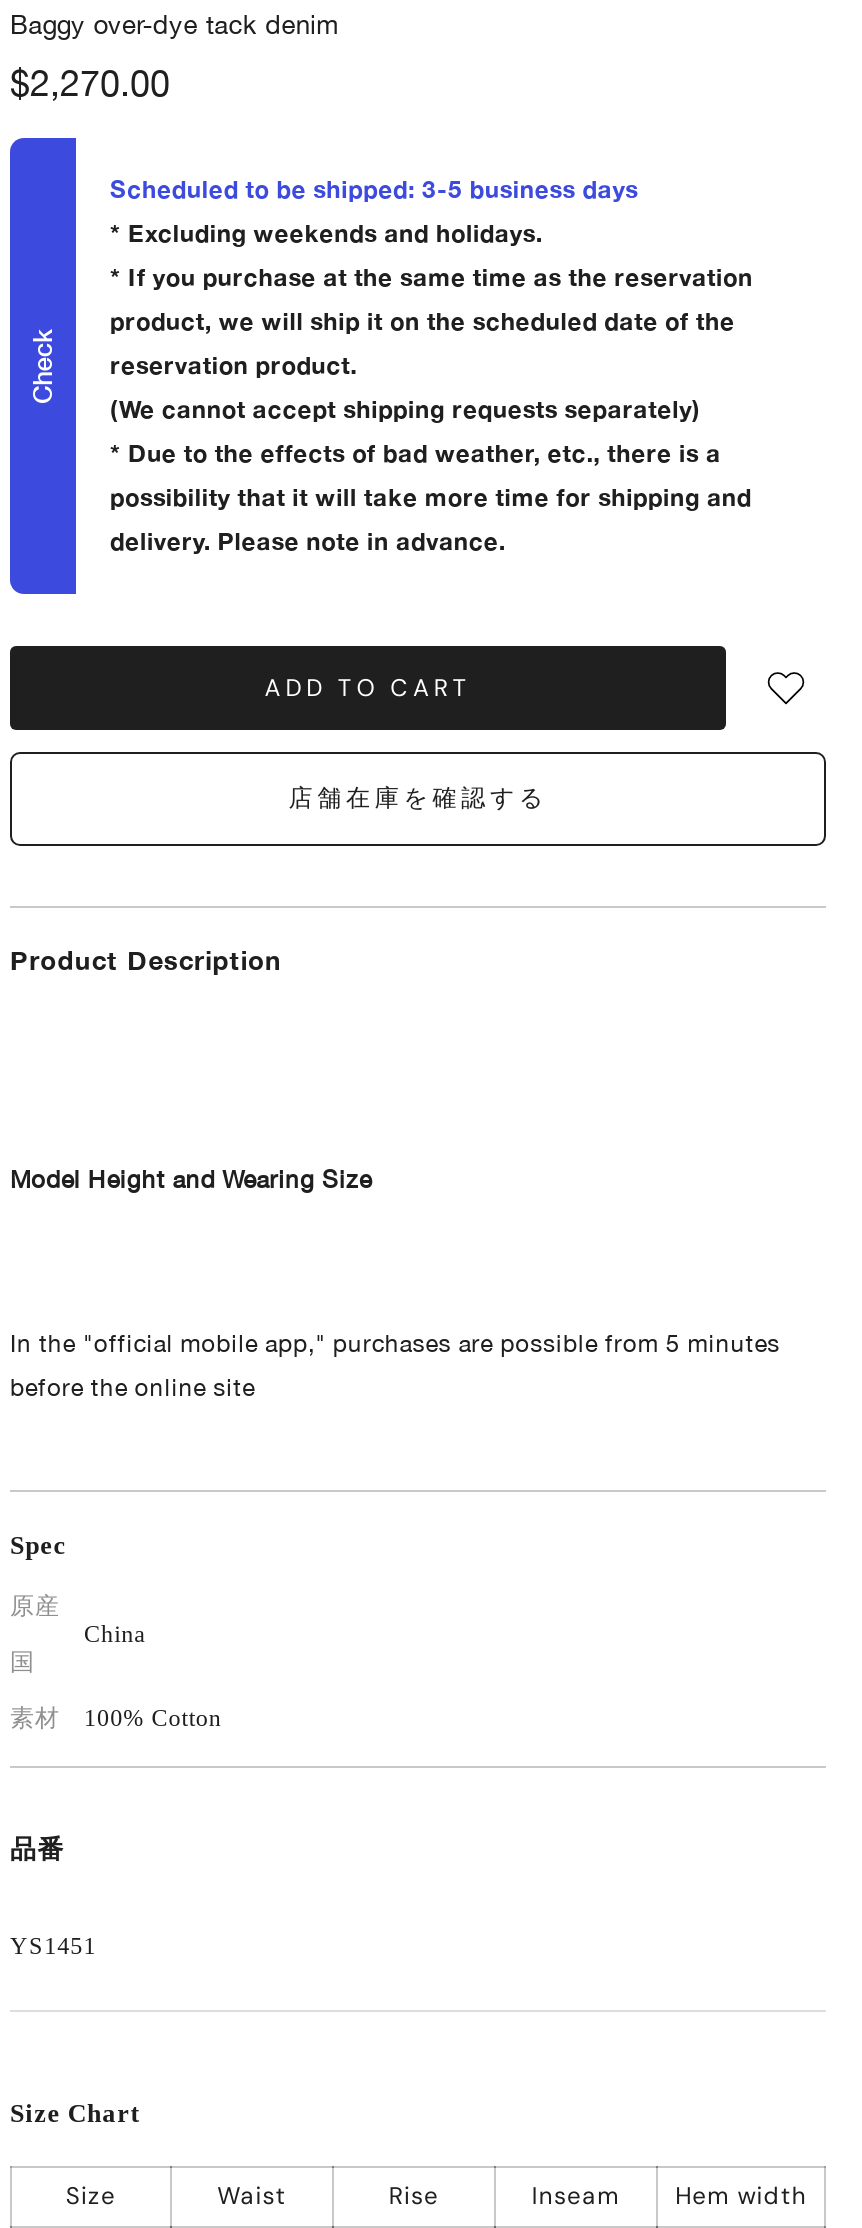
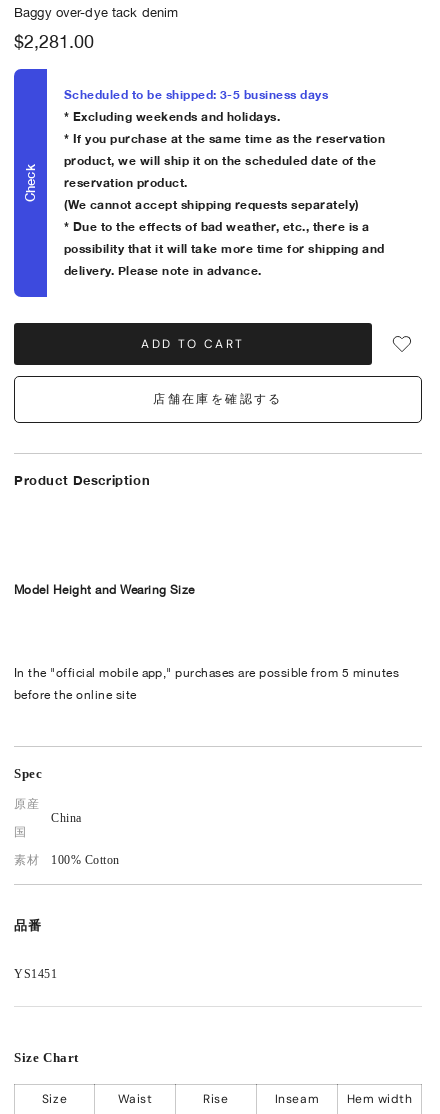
- $2,270.00
+ $2,281.00
